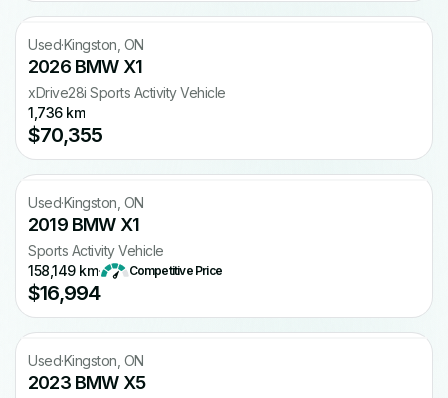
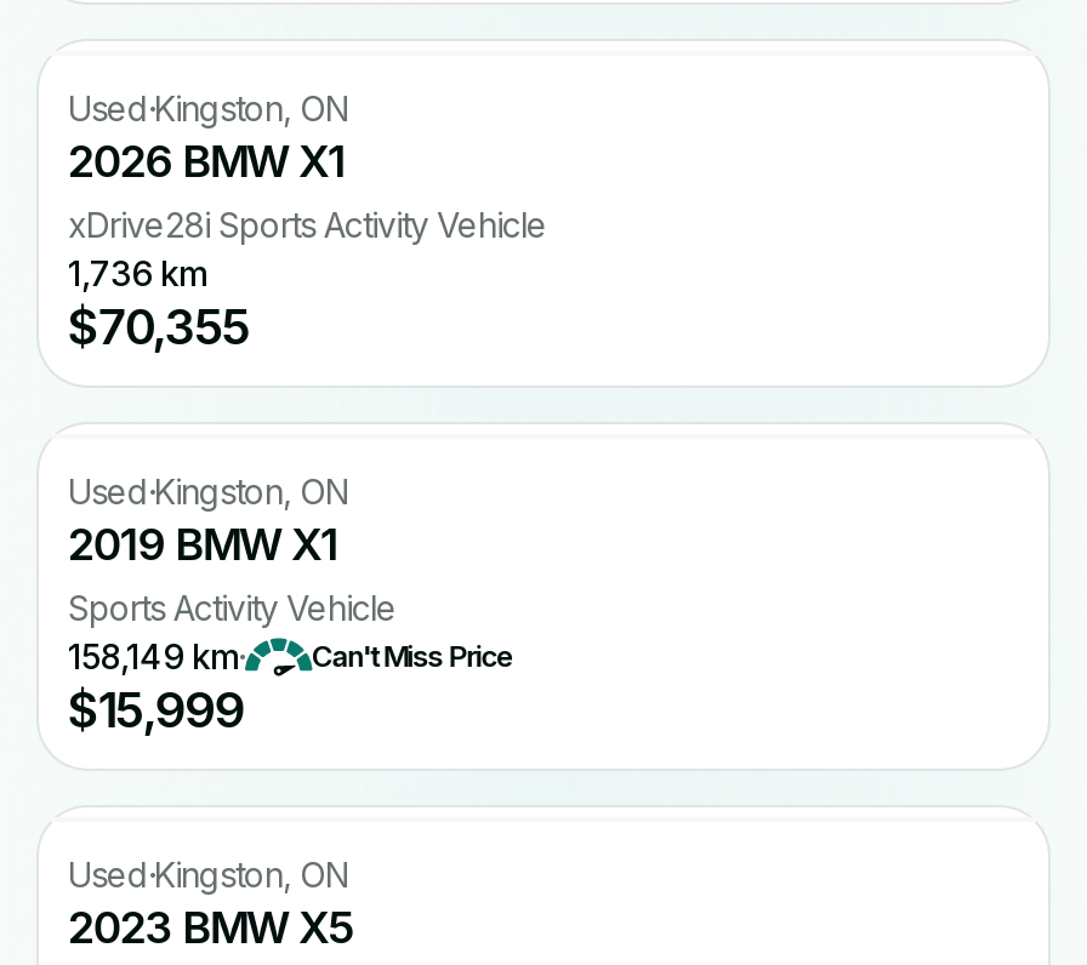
- Competitive Price
- $16,994
+ Can't Miss Price
+ $15,999
